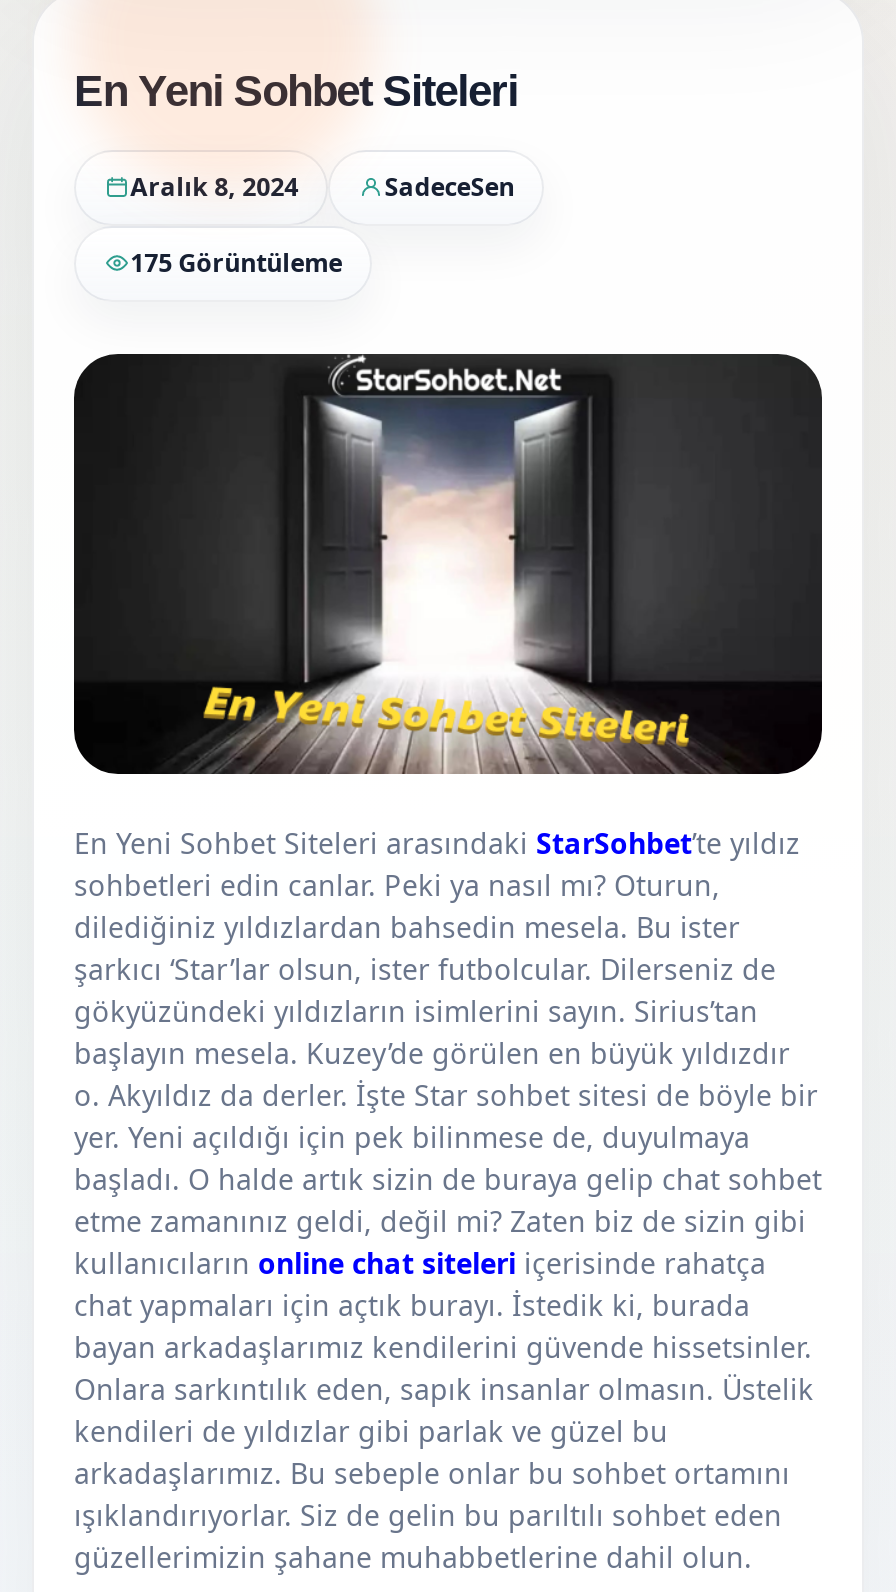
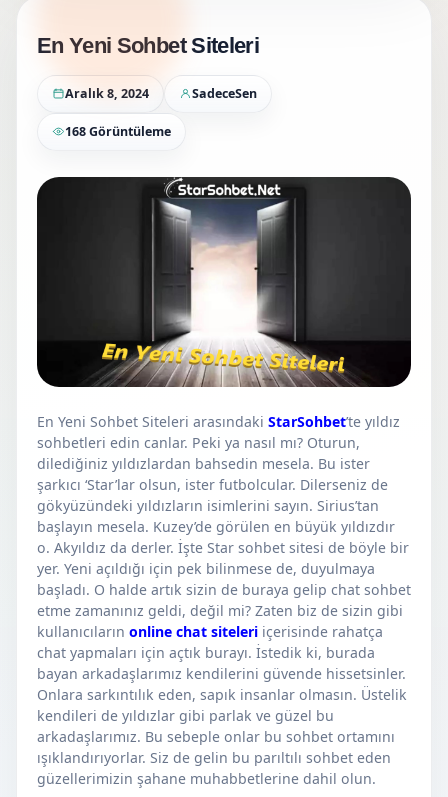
- 175 Görüntüleme
+ 168 Görüntüleme
